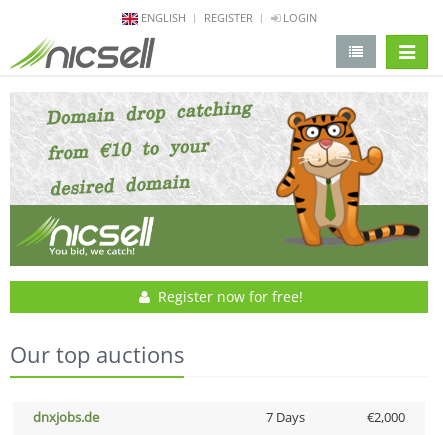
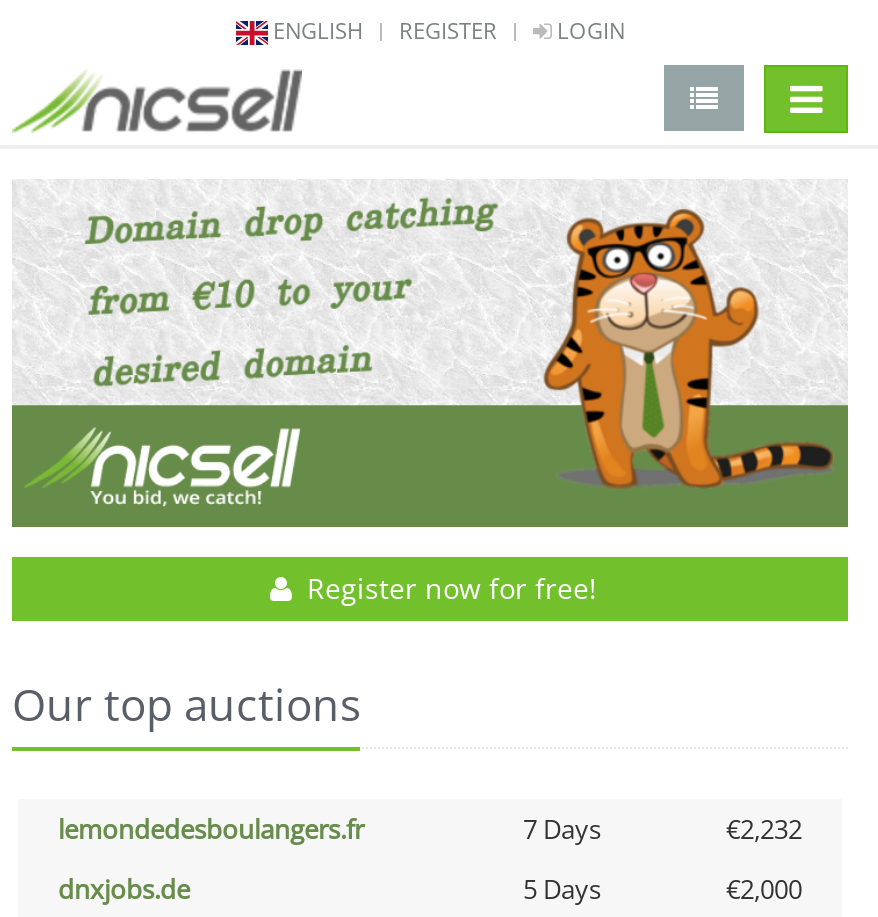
+ lemondedesboulangers.fr
+ 7 Days
+ €2,232

- 7 Days
+ 5 Days
